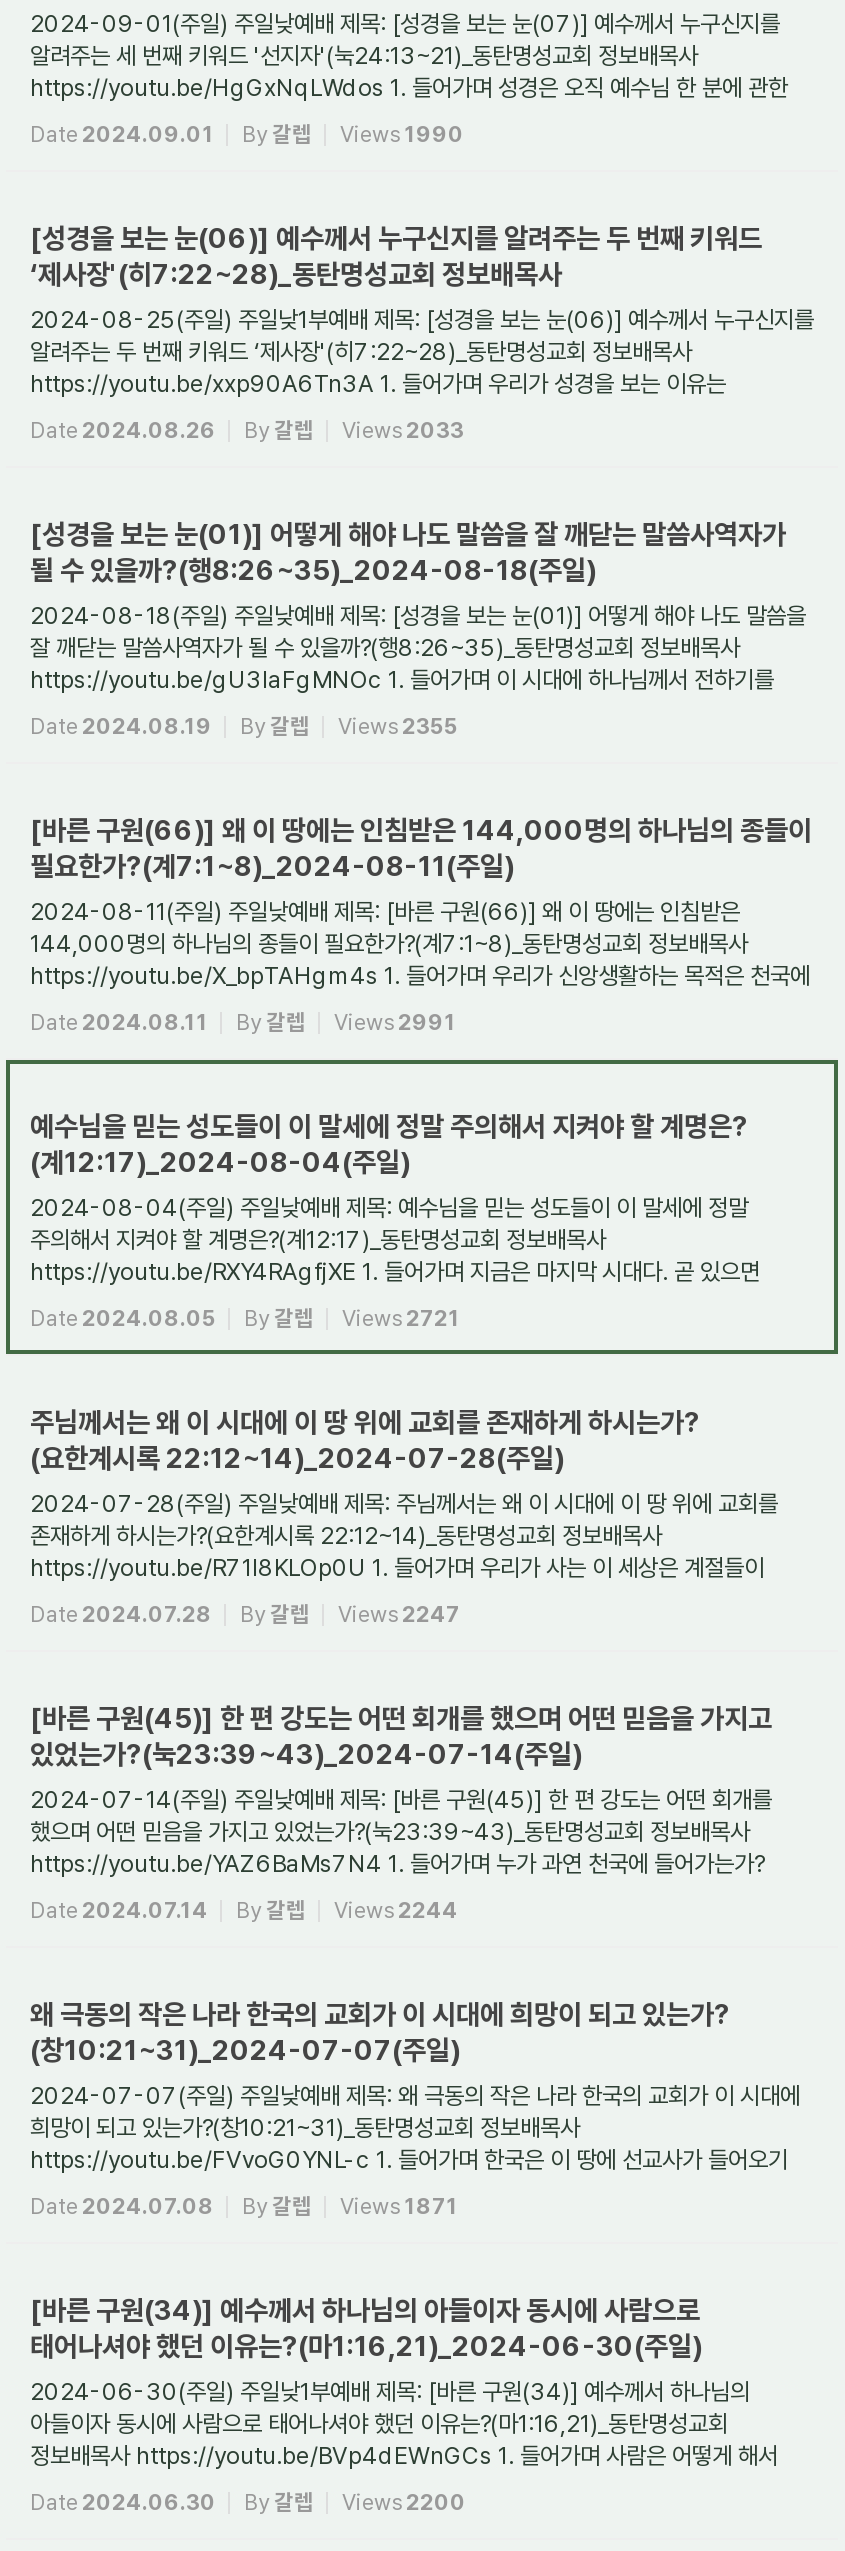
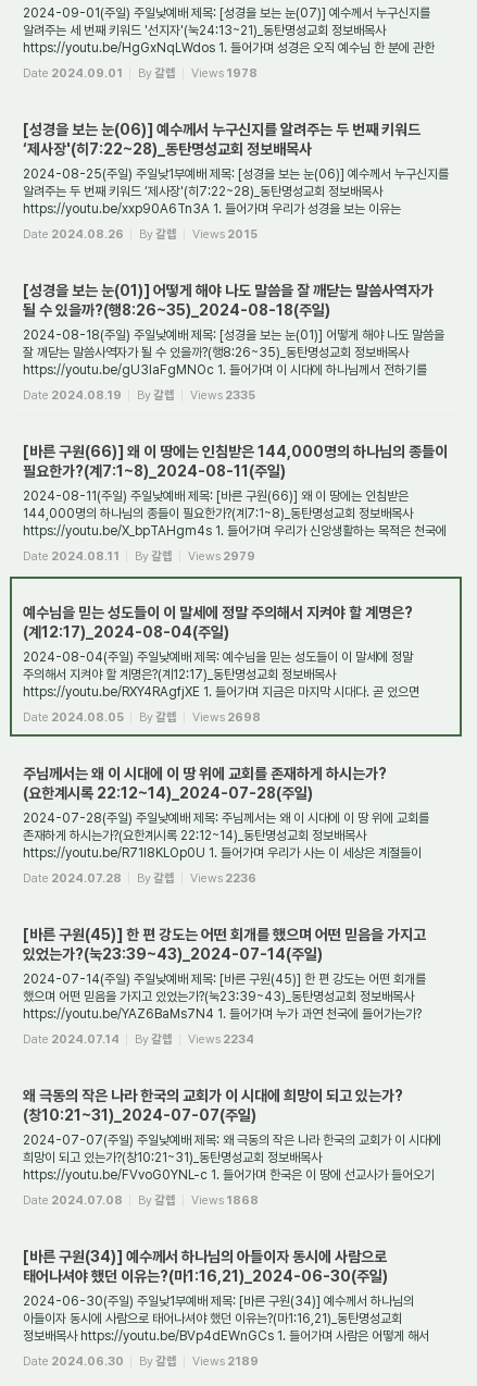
- Views 1990
+ Views 1978

- Views 2033
+ Views 2015

- Views 2355
+ Views 2335

- Views 2991
+ Views 2979

- Views 2721
+ Views 2698

- Views 2247
+ Views 2236

- Views 2244
+ Views 2234

- Views 1871
+ Views 1868

- Views 2200
+ Views 2189
